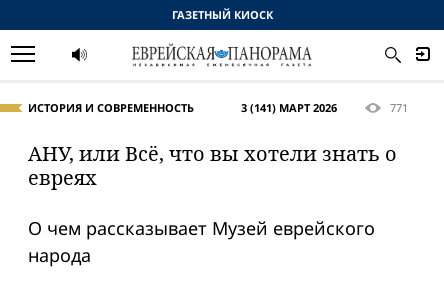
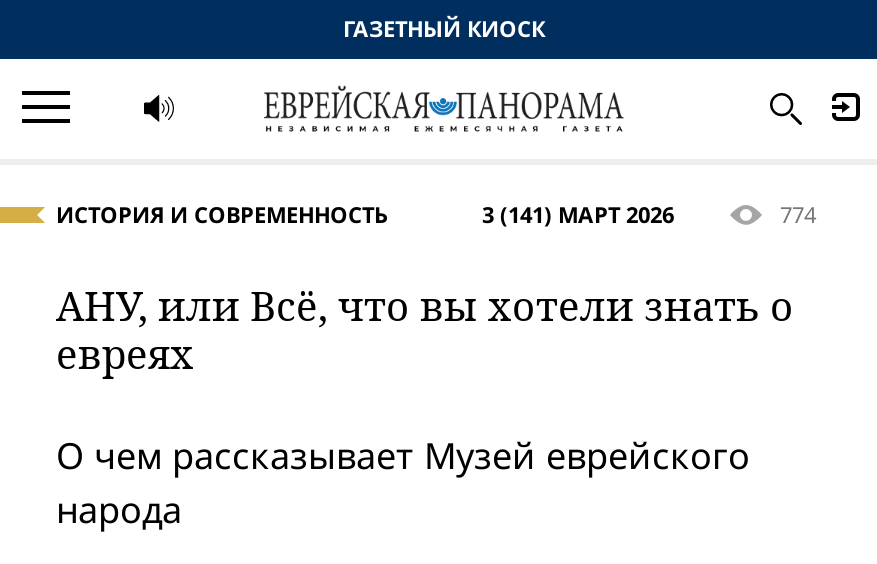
- 771
+ 774
